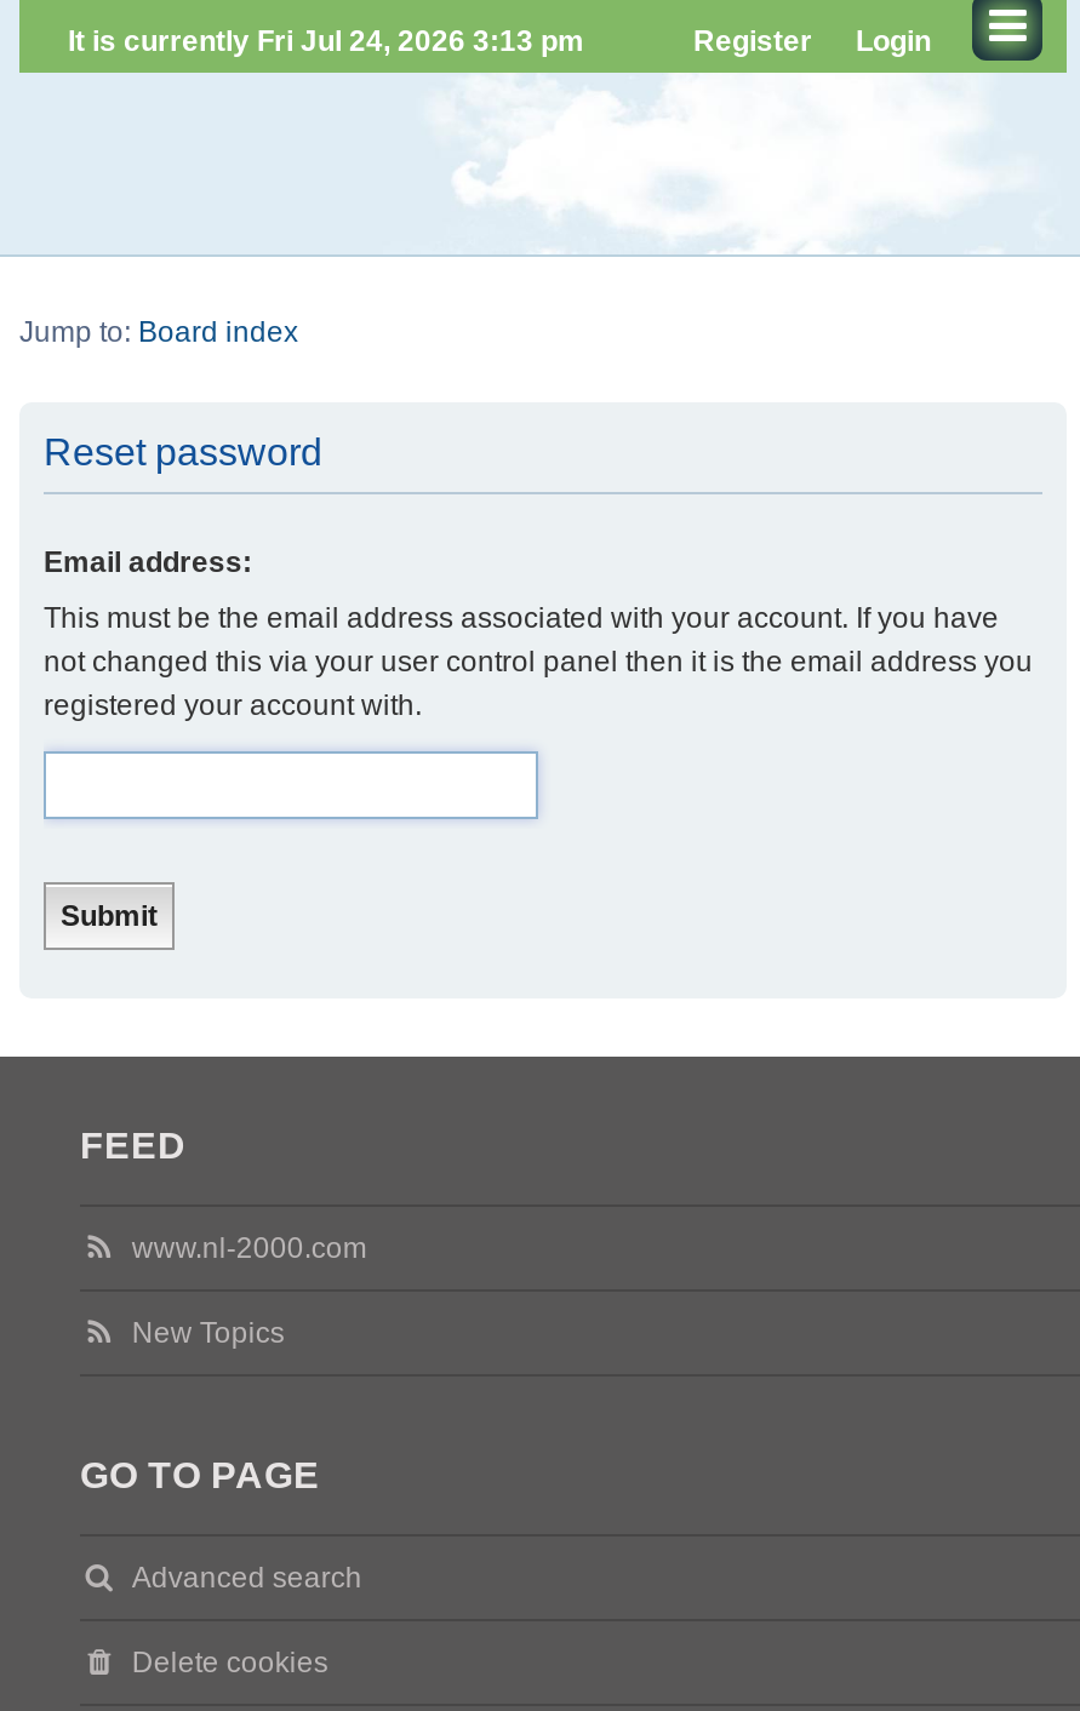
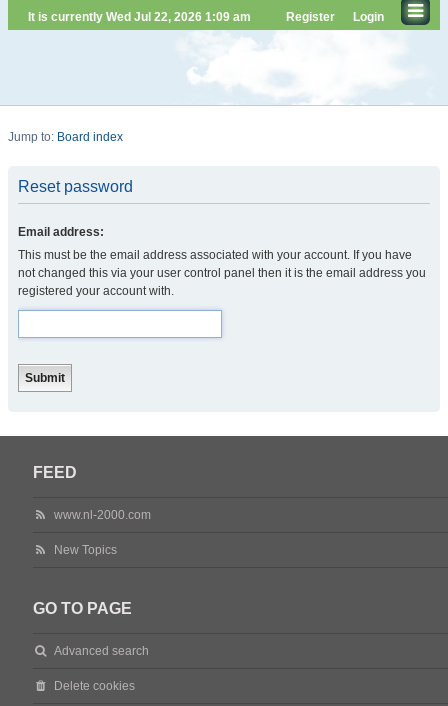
- It is currently Fri Jul 24, 2026 3:13 pm
+ It is currently Wed Jul 22, 2026 1:09 am
